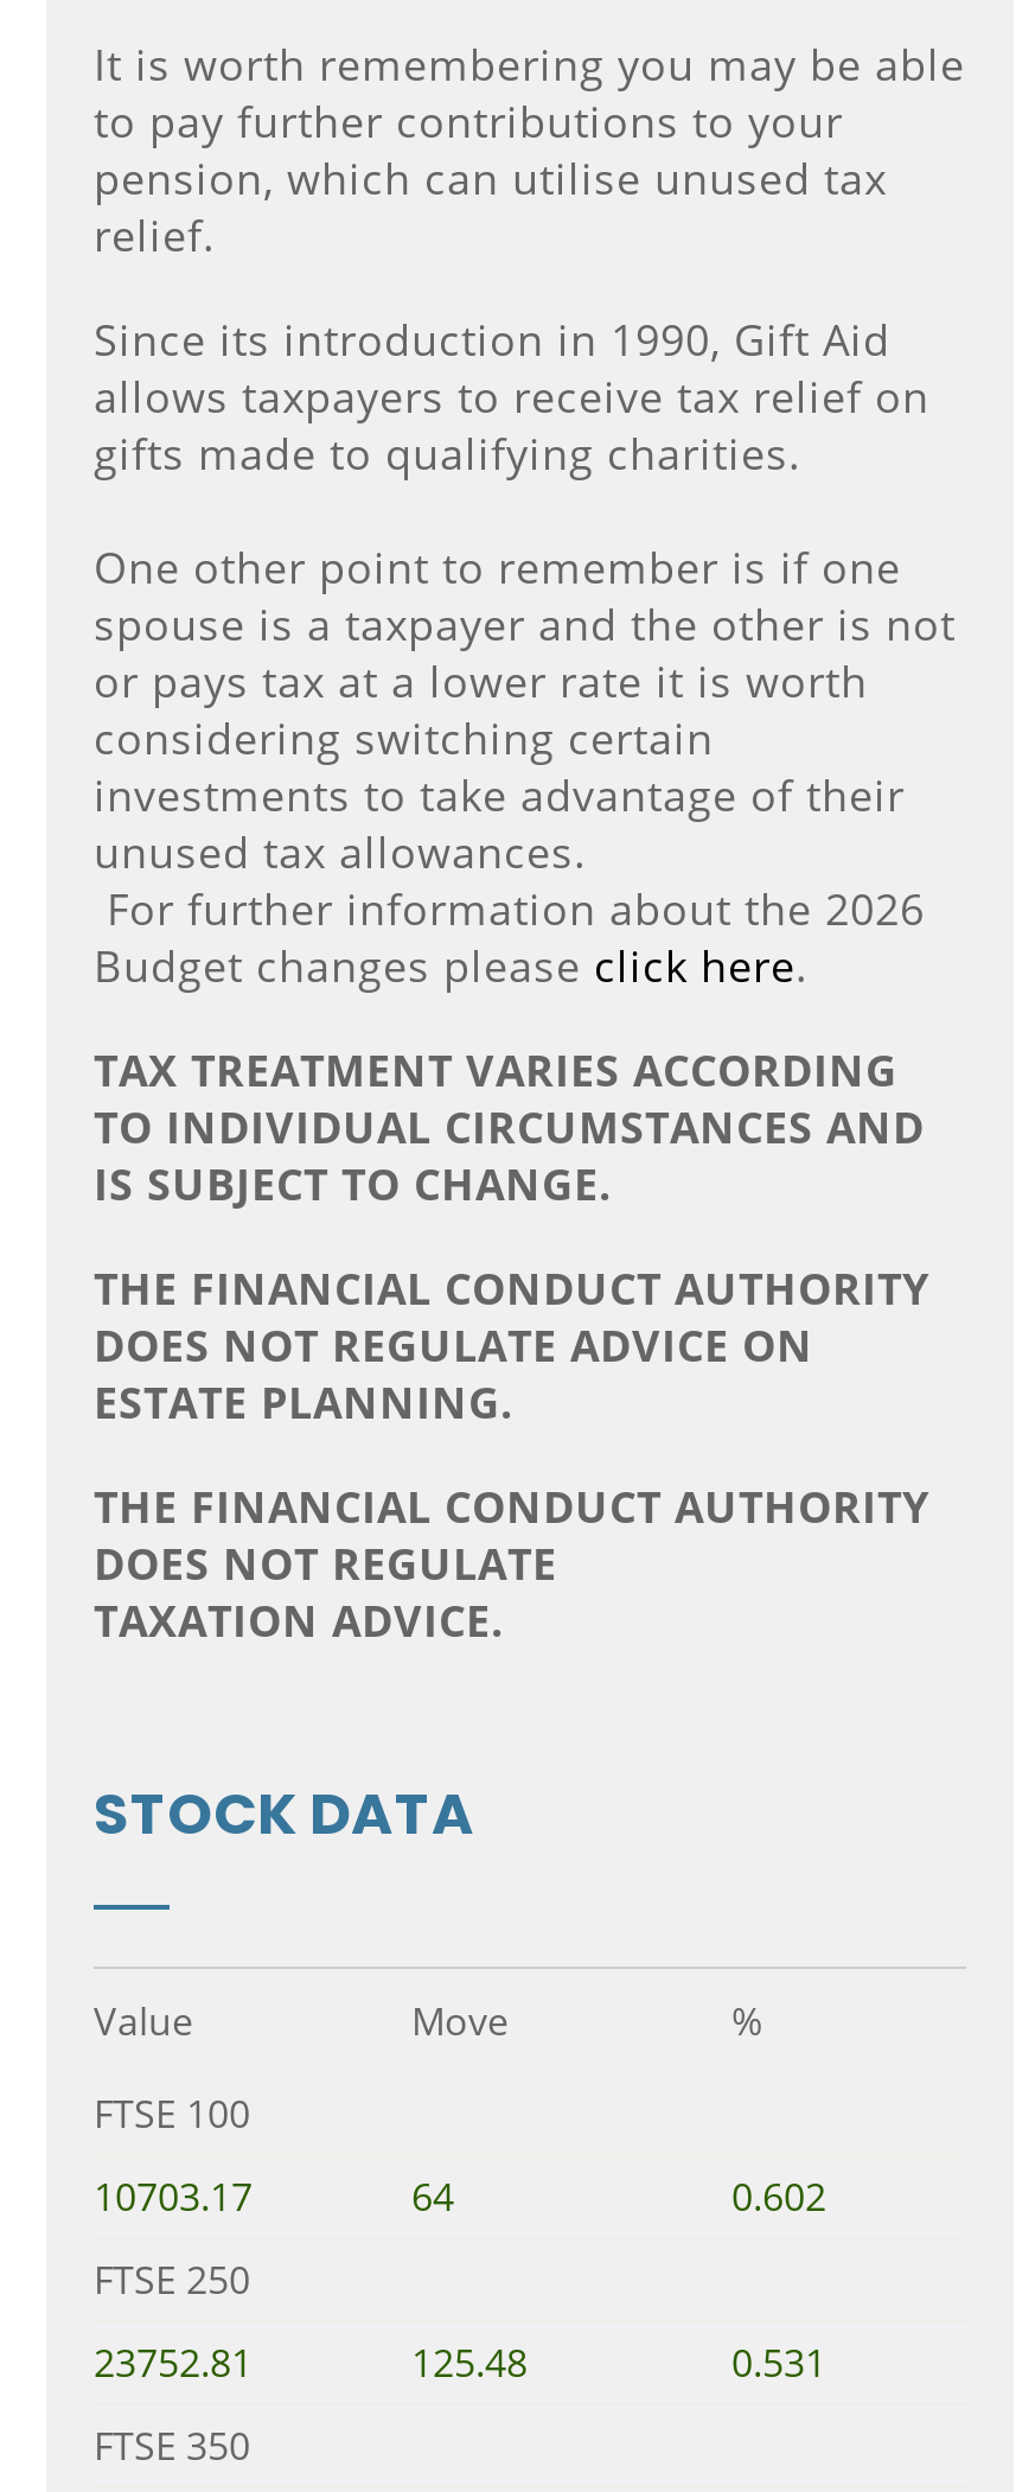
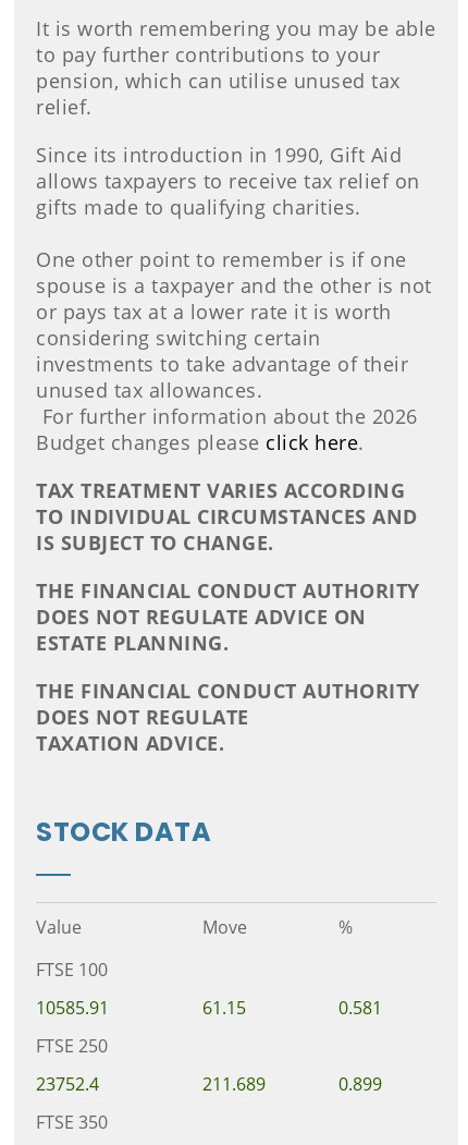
- 10703.17
+ 10585.91

- 64
+ 61.15

- 0.602
+ 0.581

- 23752.81
+ 23752.4

- 125.48
+ 211.689

- 0.531
+ 0.899
